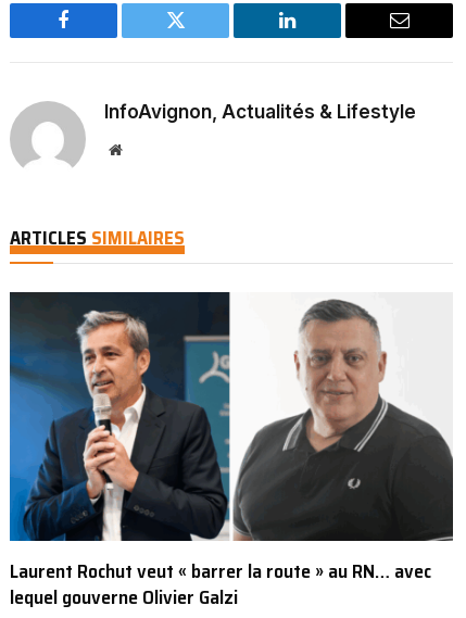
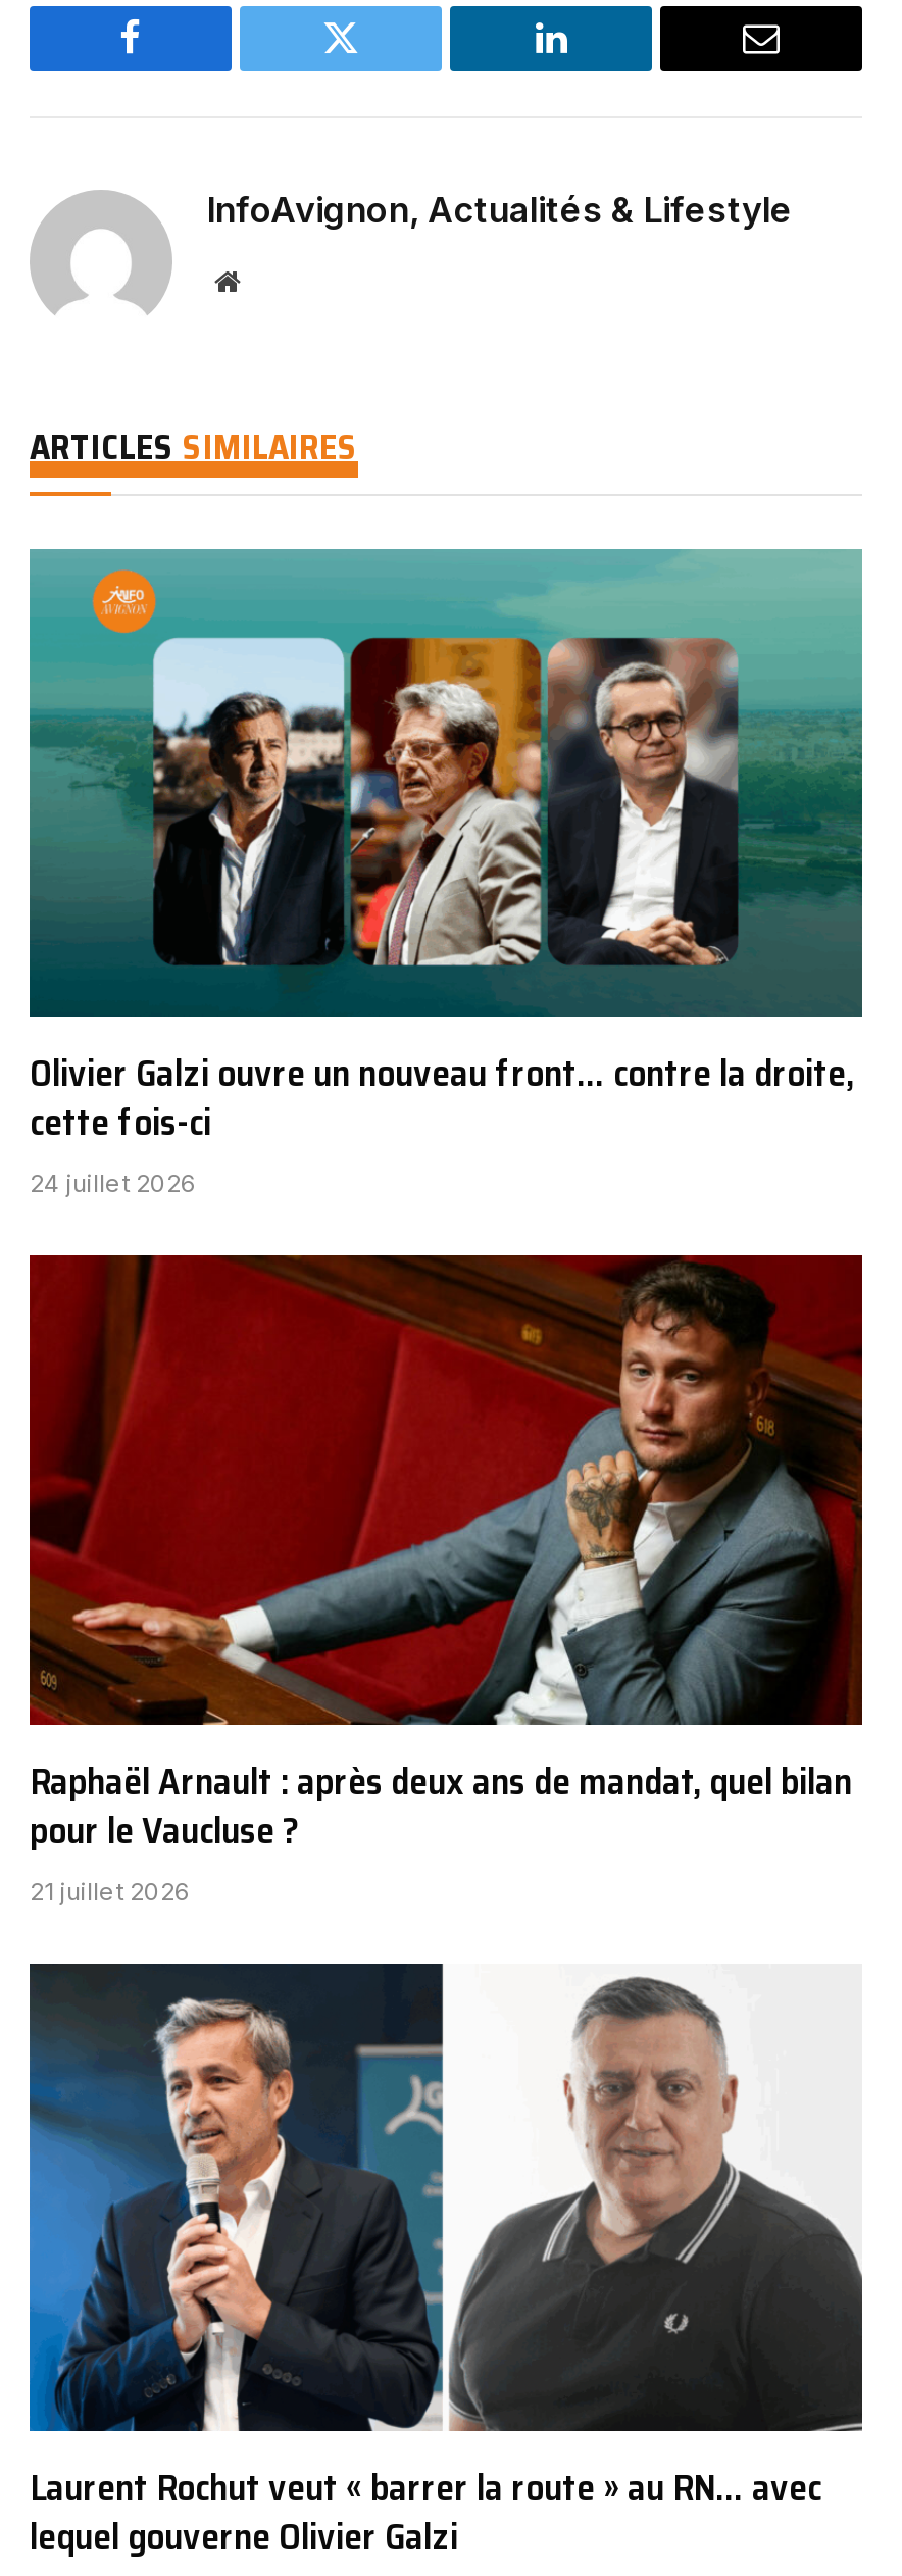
+ [image]
+ Olivier Galzi ouvre un nouveau front… contre la droite,
+ cette fois-ci
+ 24 juillet 2026

+ [image]
+ Raphaël Arnault : après deux ans de mandat, quel bilan
+ pour le Vaucluse ?
+ 21 juillet 2026
